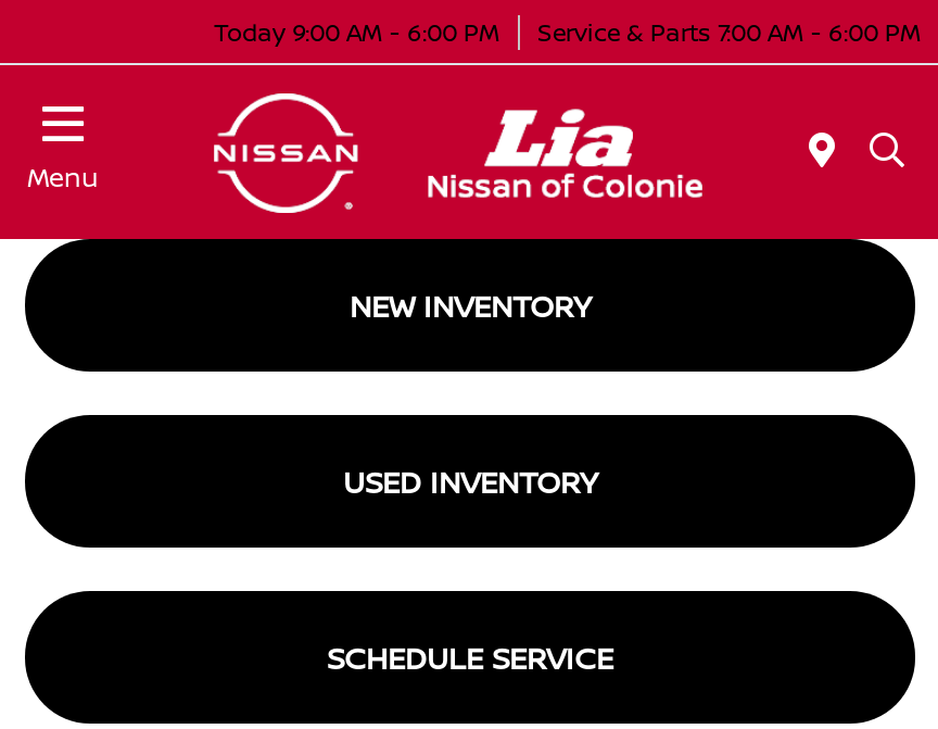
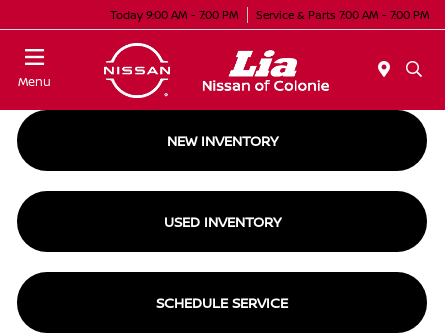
- Today 9:00 AM - 6:00 PM
+ Today 9:00 AM - 7:00 PM

- Service & Parts 7:00 AM - 6:00 PM
+ Service & Parts 7:00 AM - 7:00 PM
